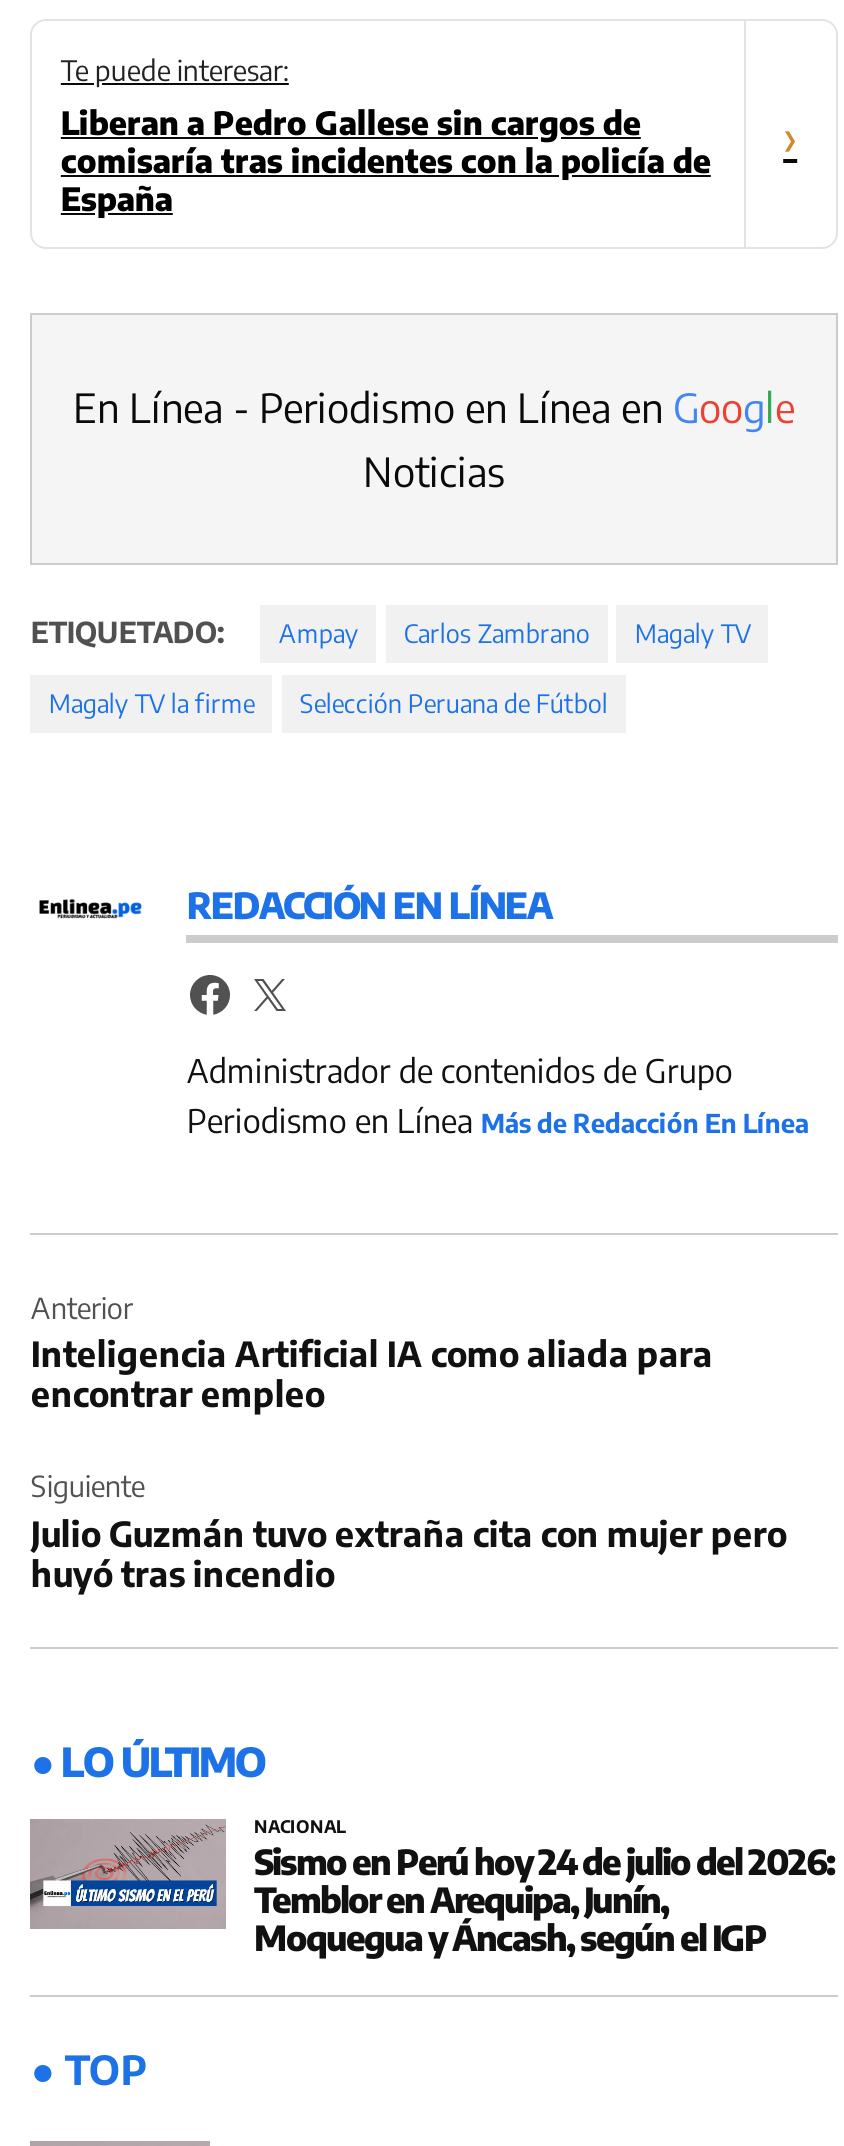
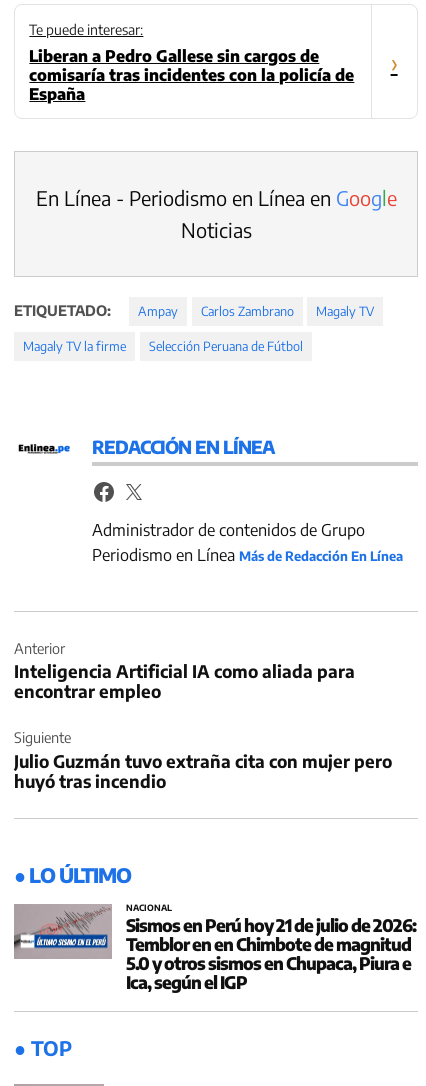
- Sismo en Perú hoy 24 de julio del 2026:
- Temblor en Arequipa, Junín,
- Moquegua y Áncash, según el IGP
+ Sismos en Perú hoy 21 de julio de 2026:
+ Temblor en en Chimbote de magnitud
+ 5.0 y otros sismos en Chupaca, Piura e
+ Ica, según el IGP
